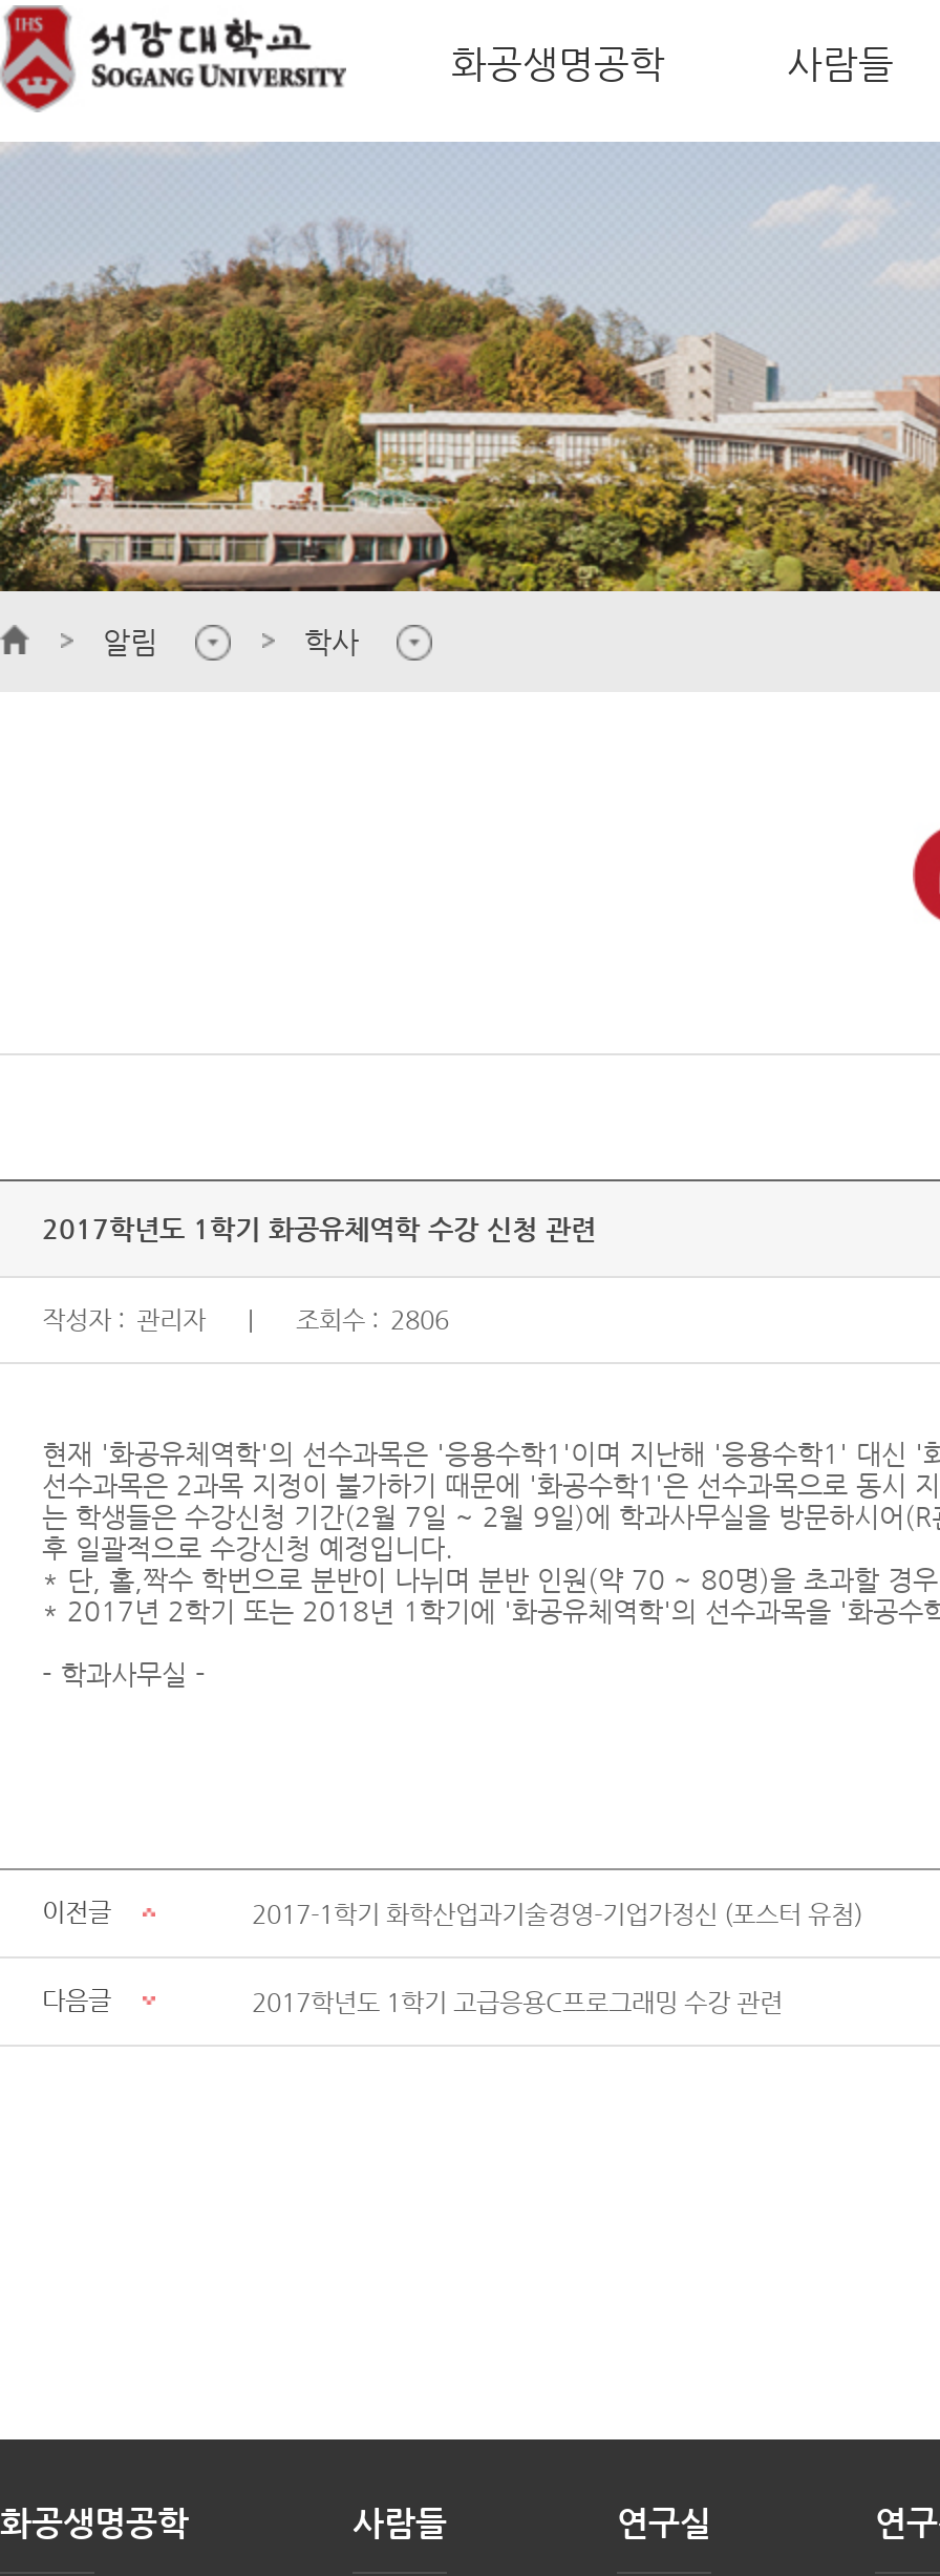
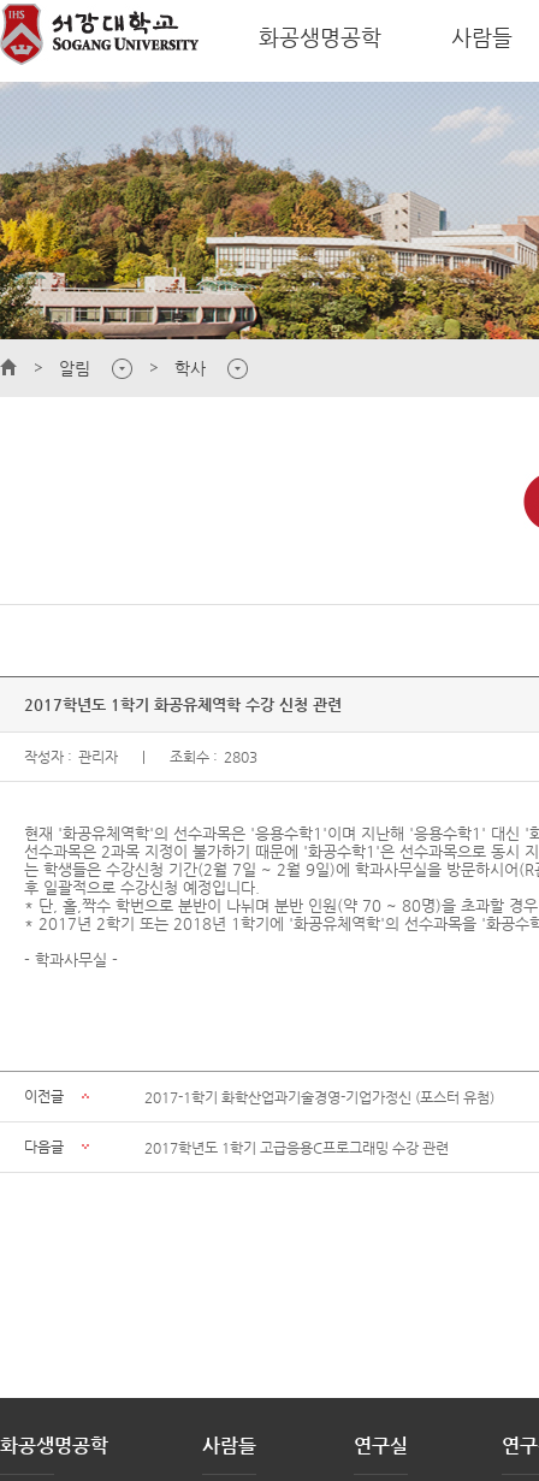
- 조회수 : 2806
+ 조회수 : 2803
